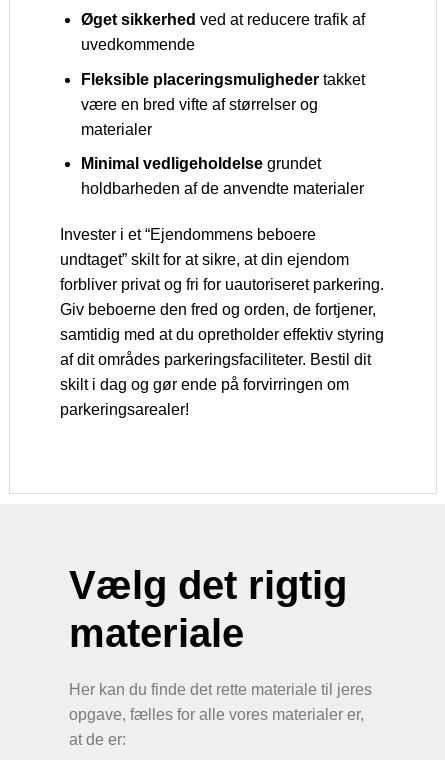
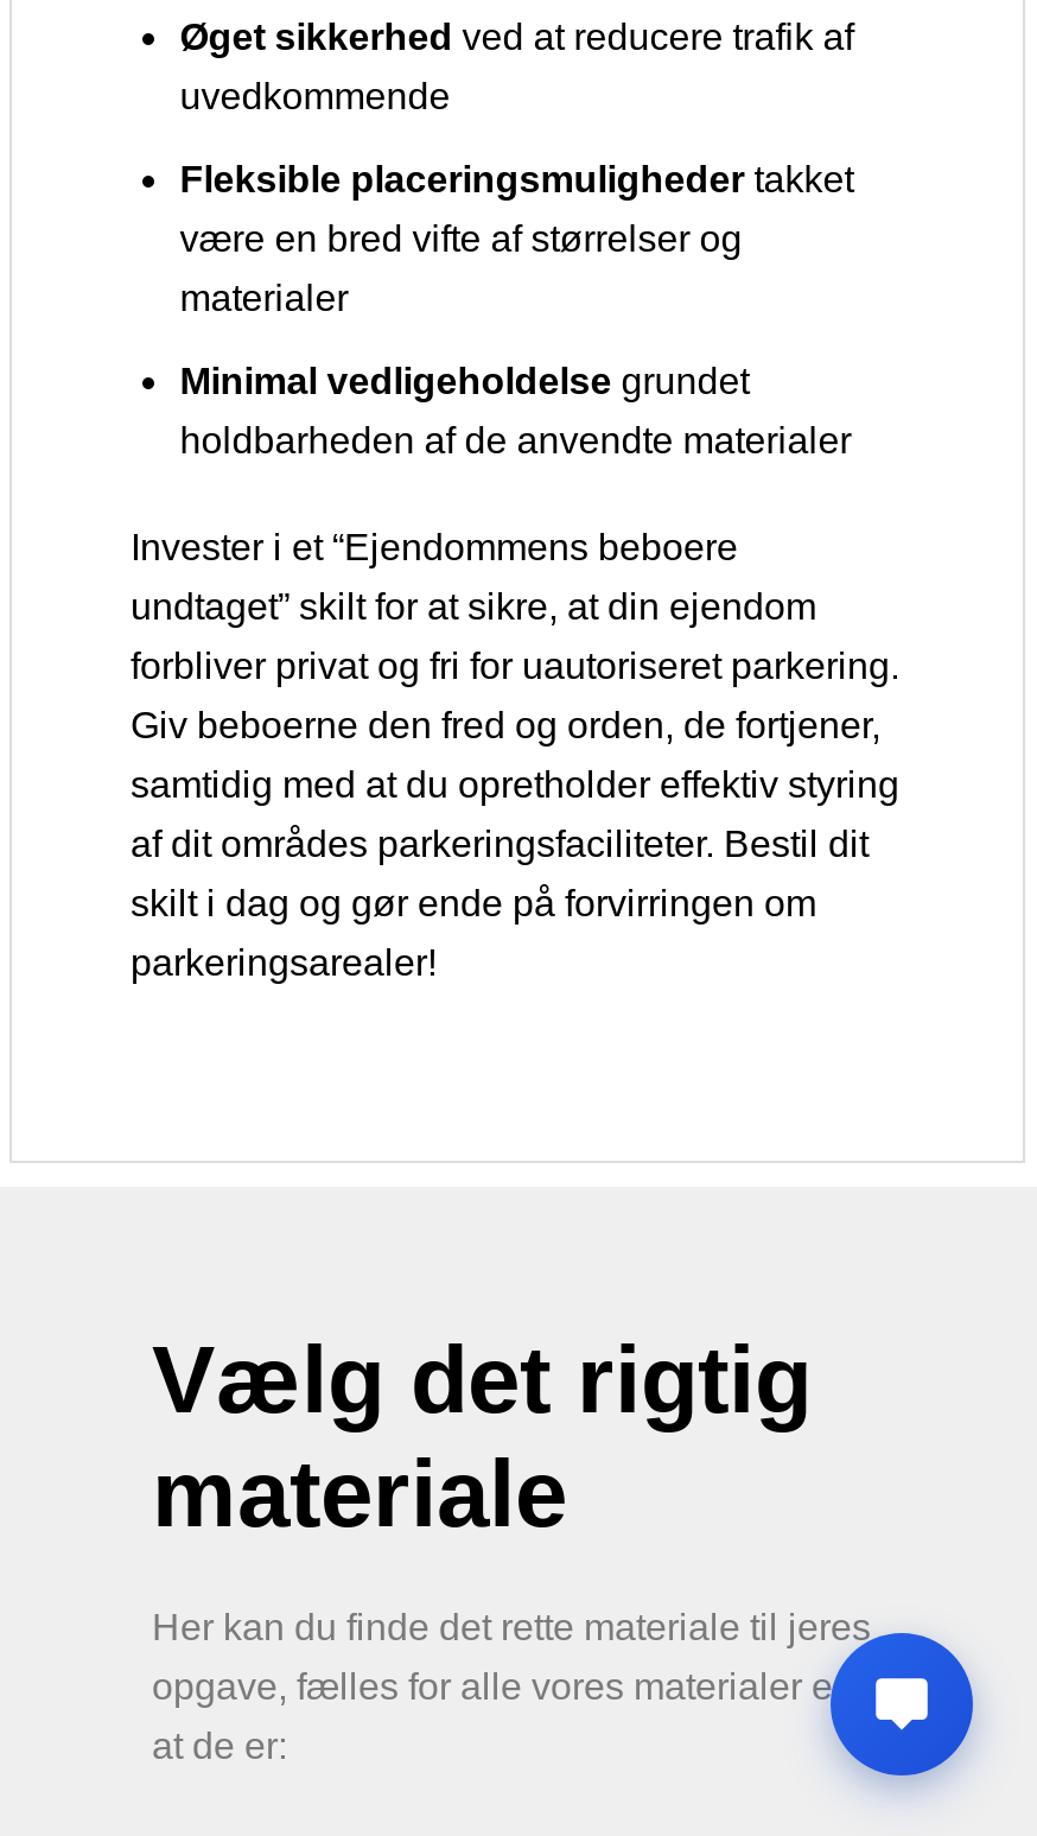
+ [image]
